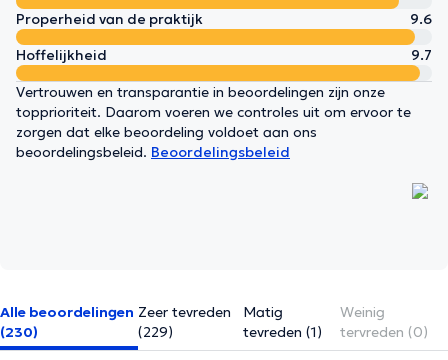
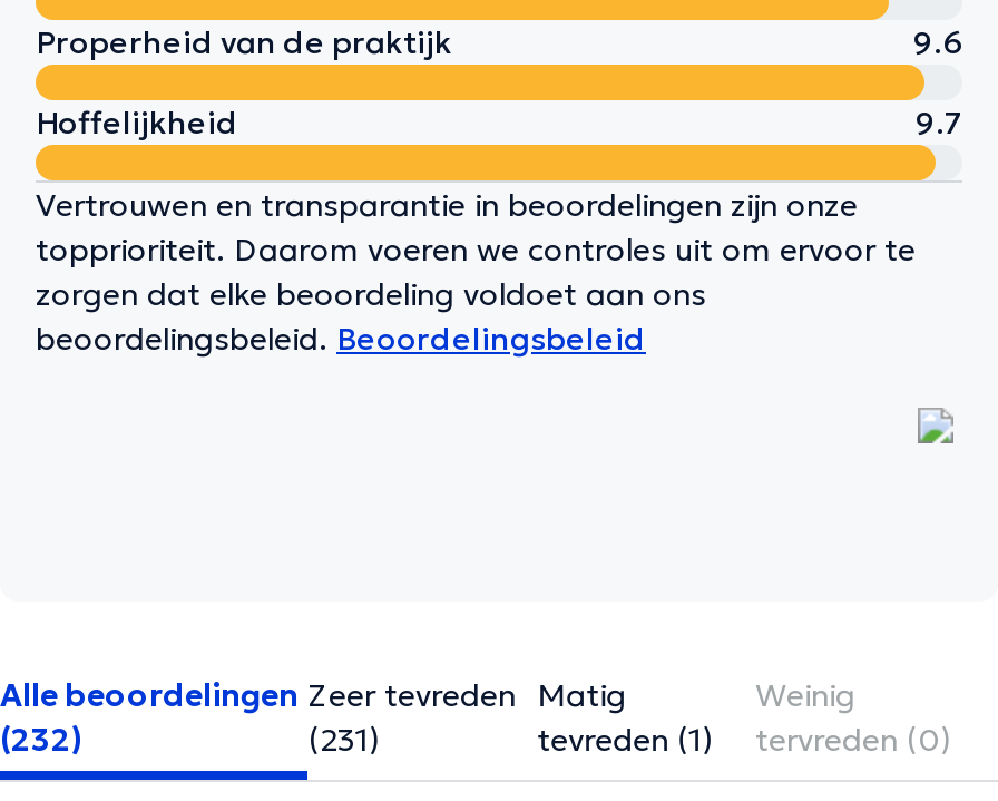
- (230)
+ (232)

- (229)
+ (231)
